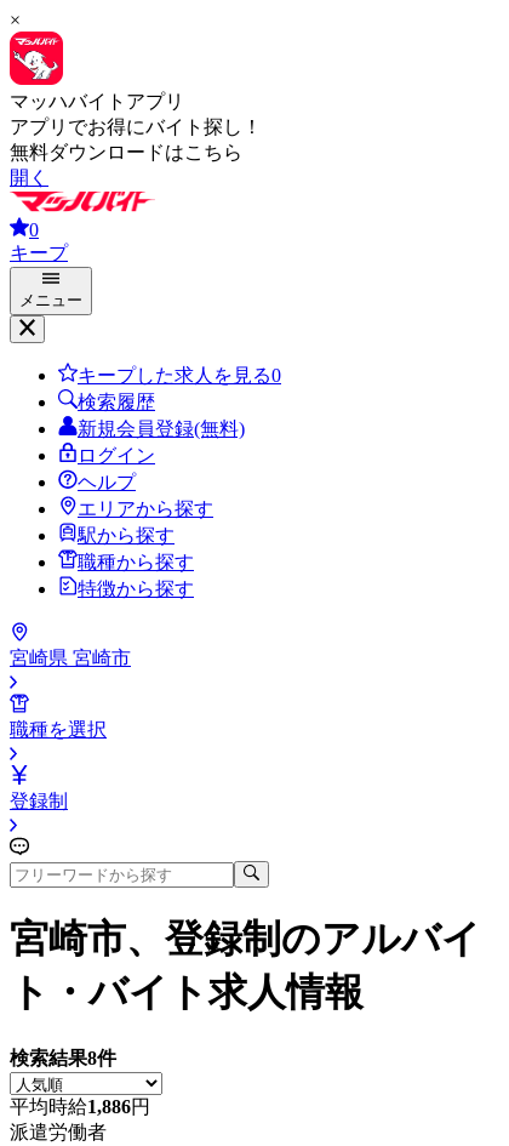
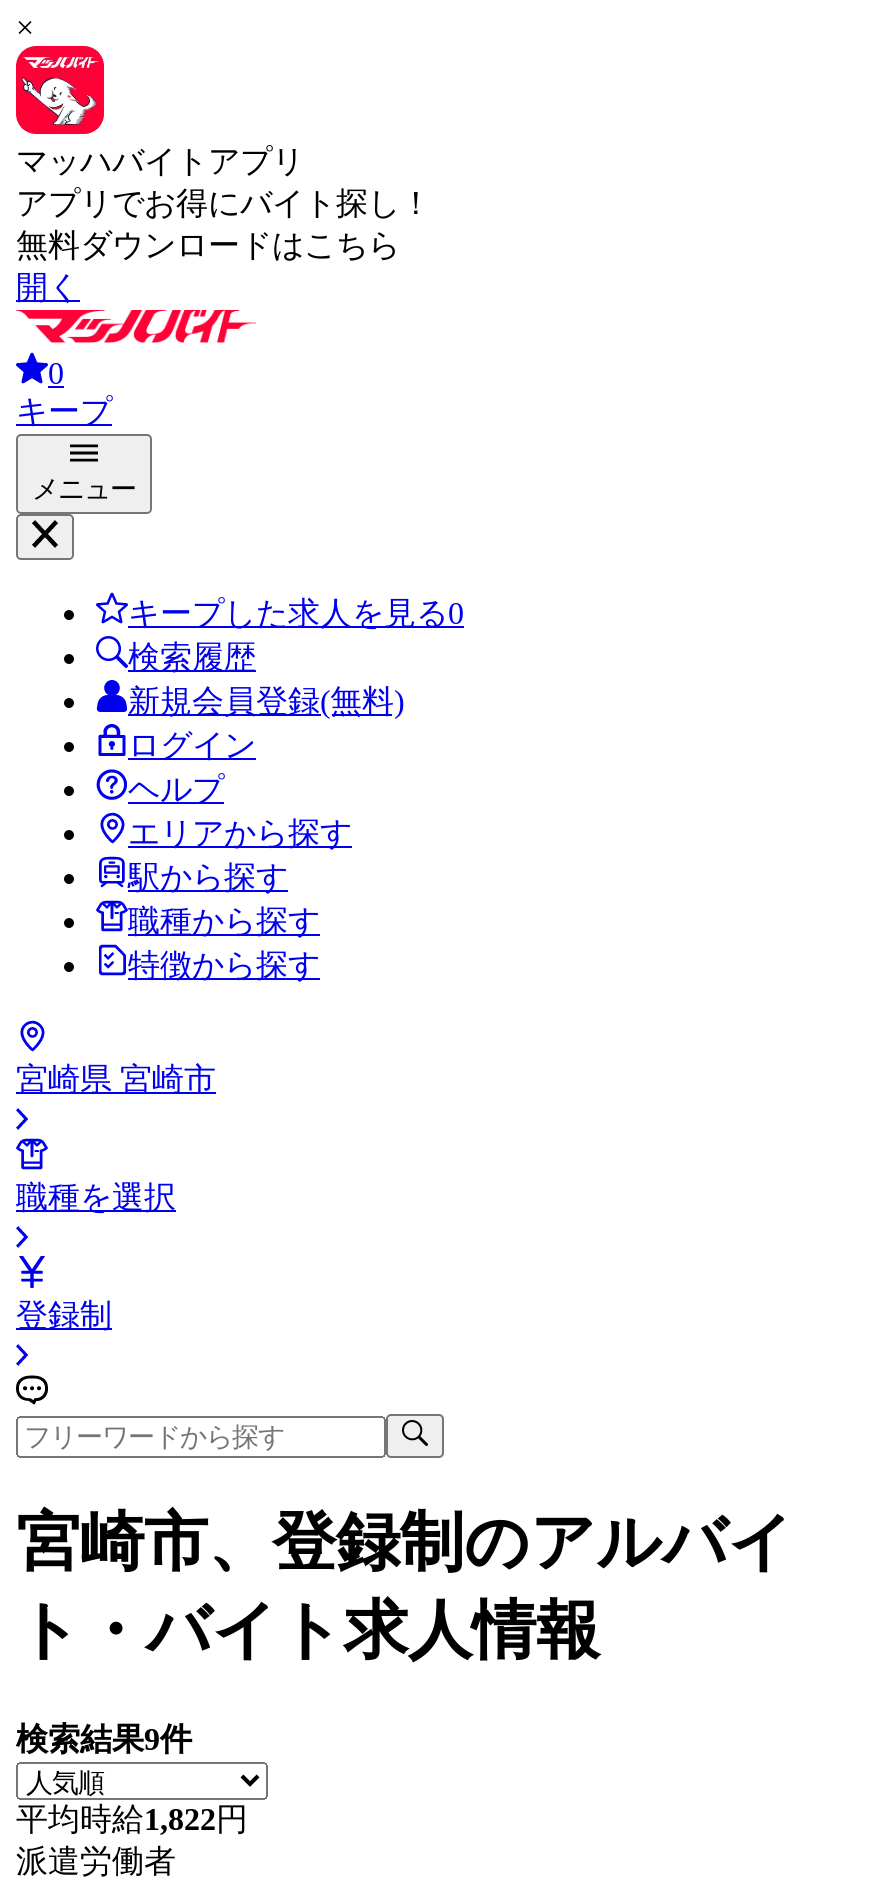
- 検索結果8件
+ 検索結果9件

- 平均時給1,886円
+ 平均時給1,822円
